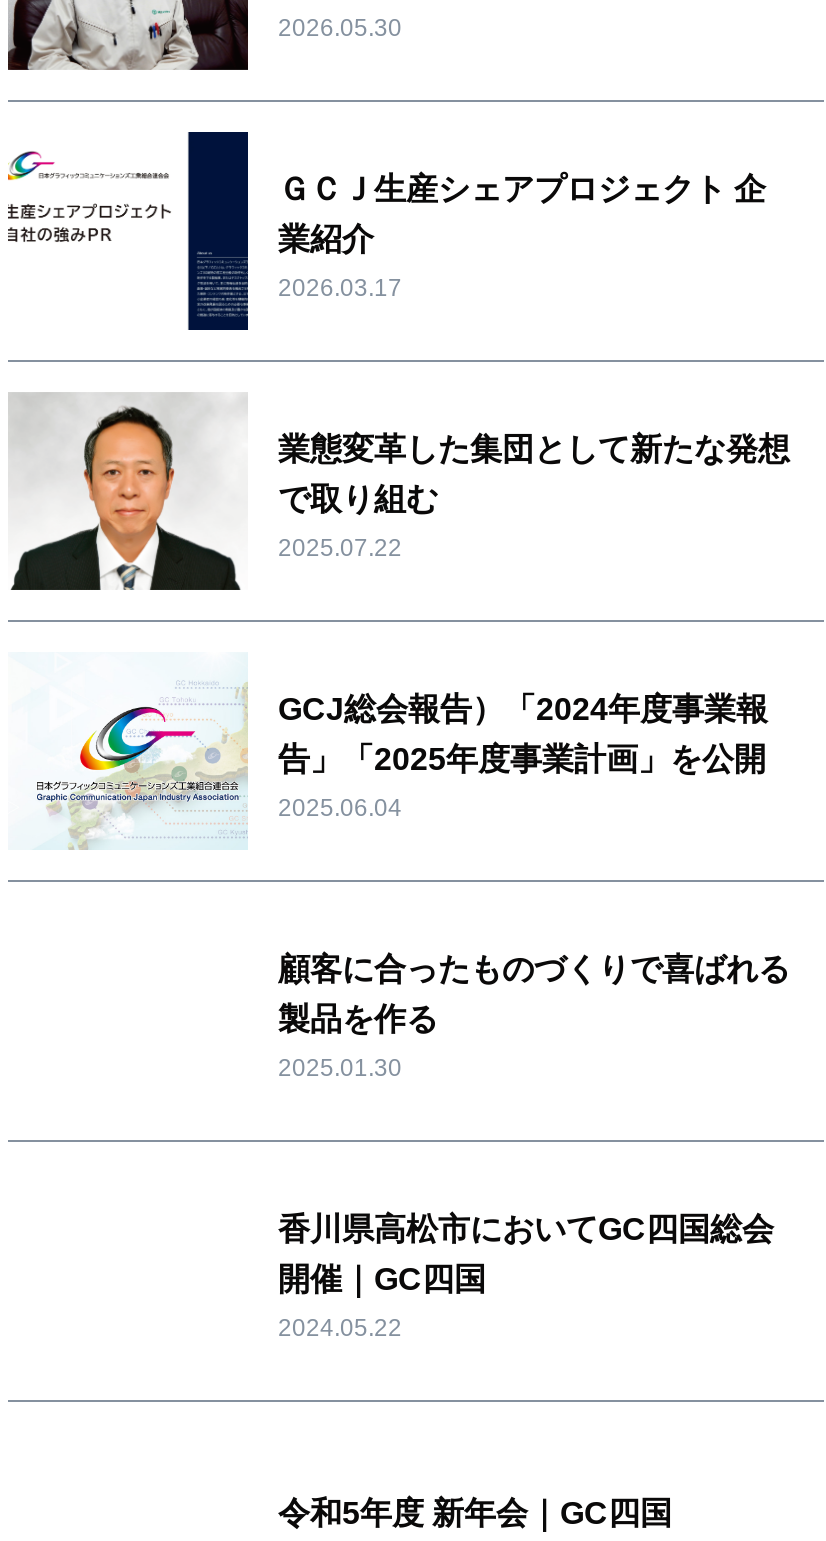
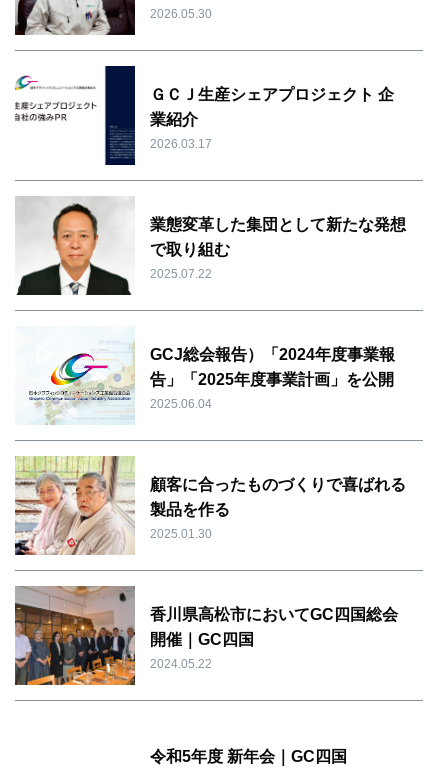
+ [image]

+ [image]
